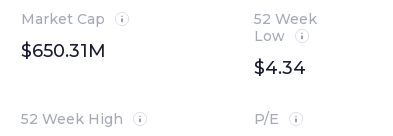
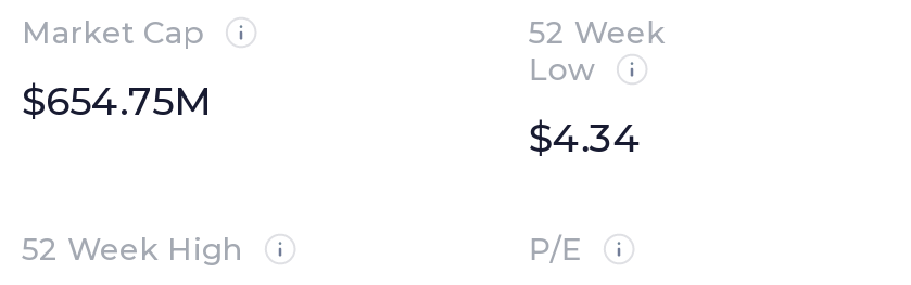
- $650.31M
+ $654.75M
